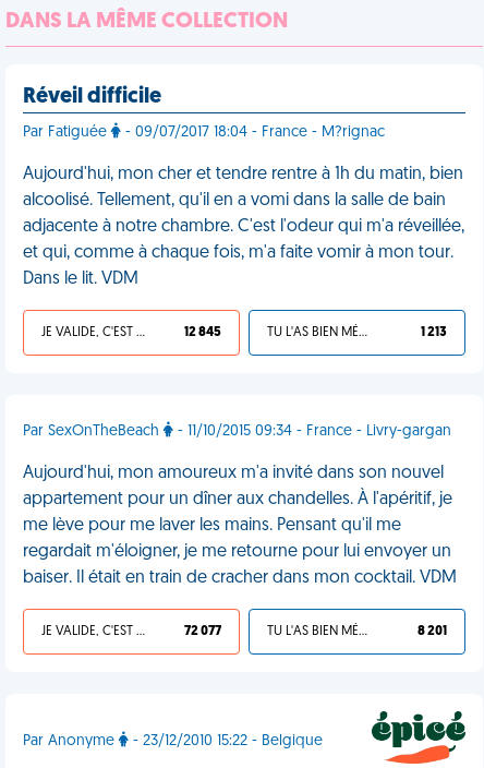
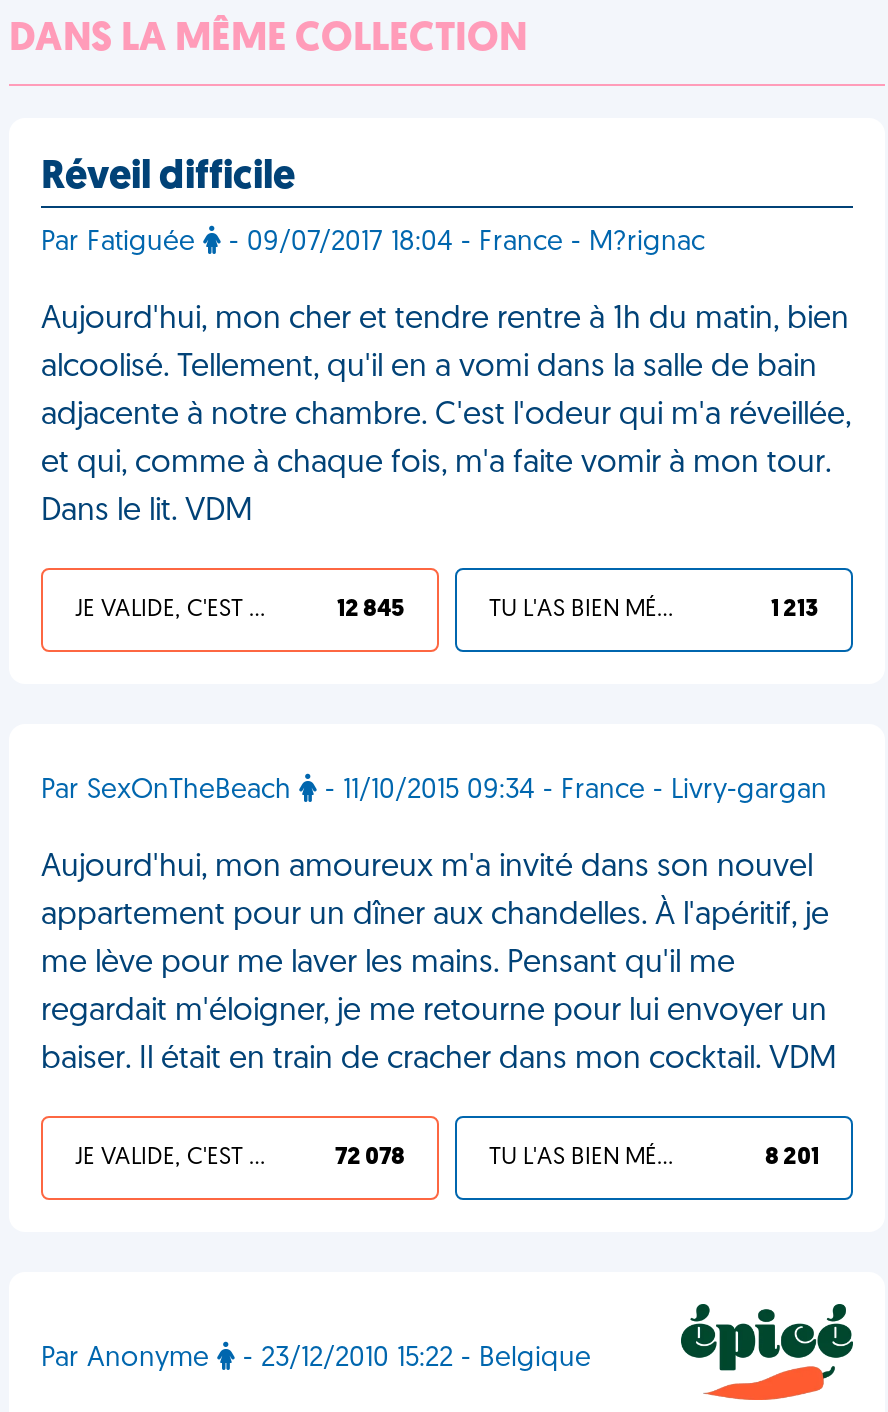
- 72 077
+ 72 078
